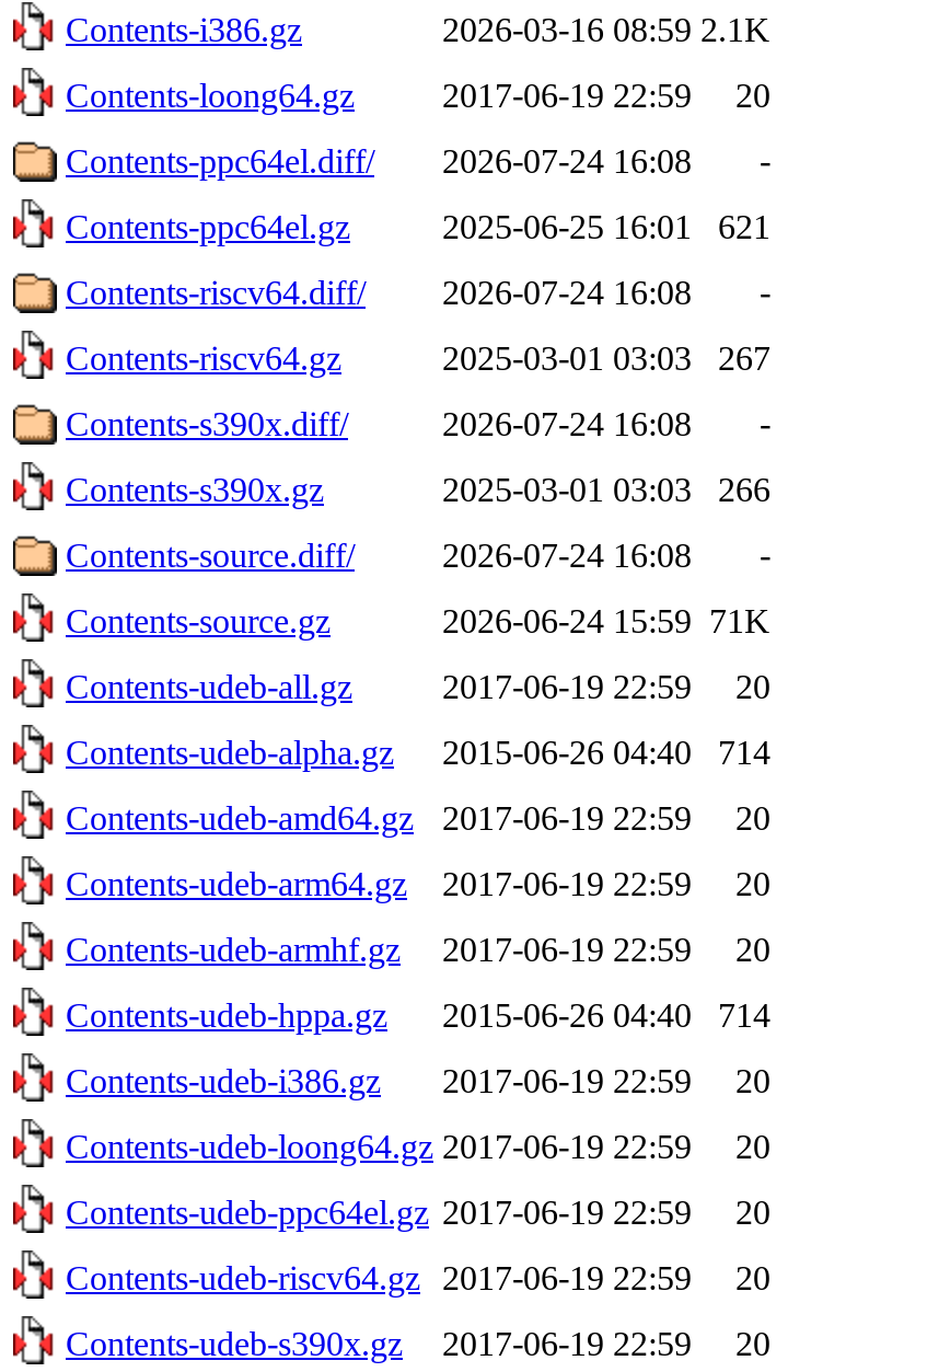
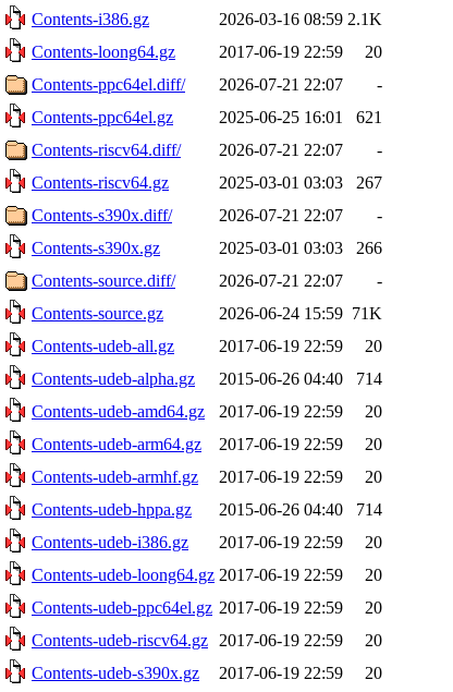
- 2026-07-24 16:08
+ 2026-07-21 22:07

- 2026-07-24 16:08
+ 2026-07-21 22:07

- 2026-07-24 16:08
+ 2026-07-21 22:07

- 2026-07-24 16:08
+ 2026-07-21 22:07
